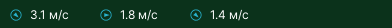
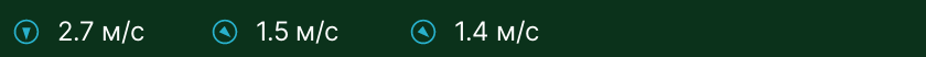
- 3.1 м/с
+ 2.7 м/с

- 1.8 м/с
+ 1.5 м/с
